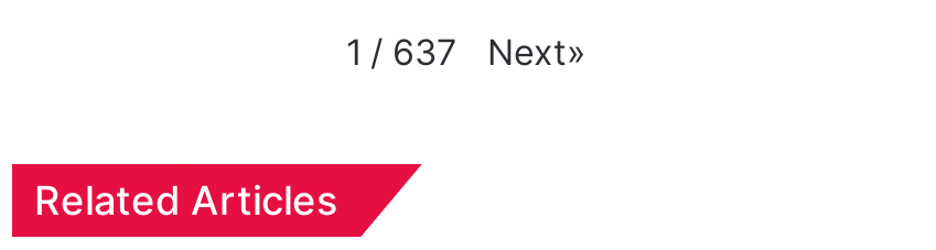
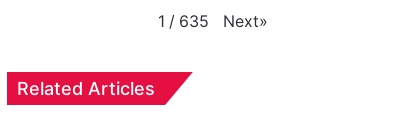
- 1 / 637 Next»
+ 1 / 635 Next»
